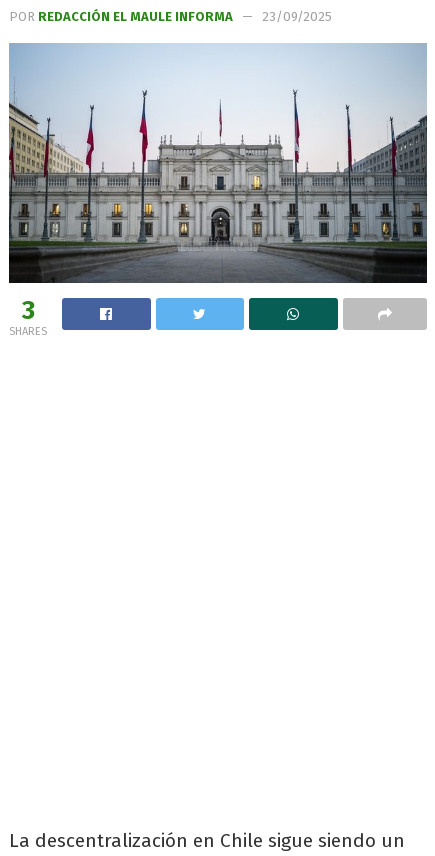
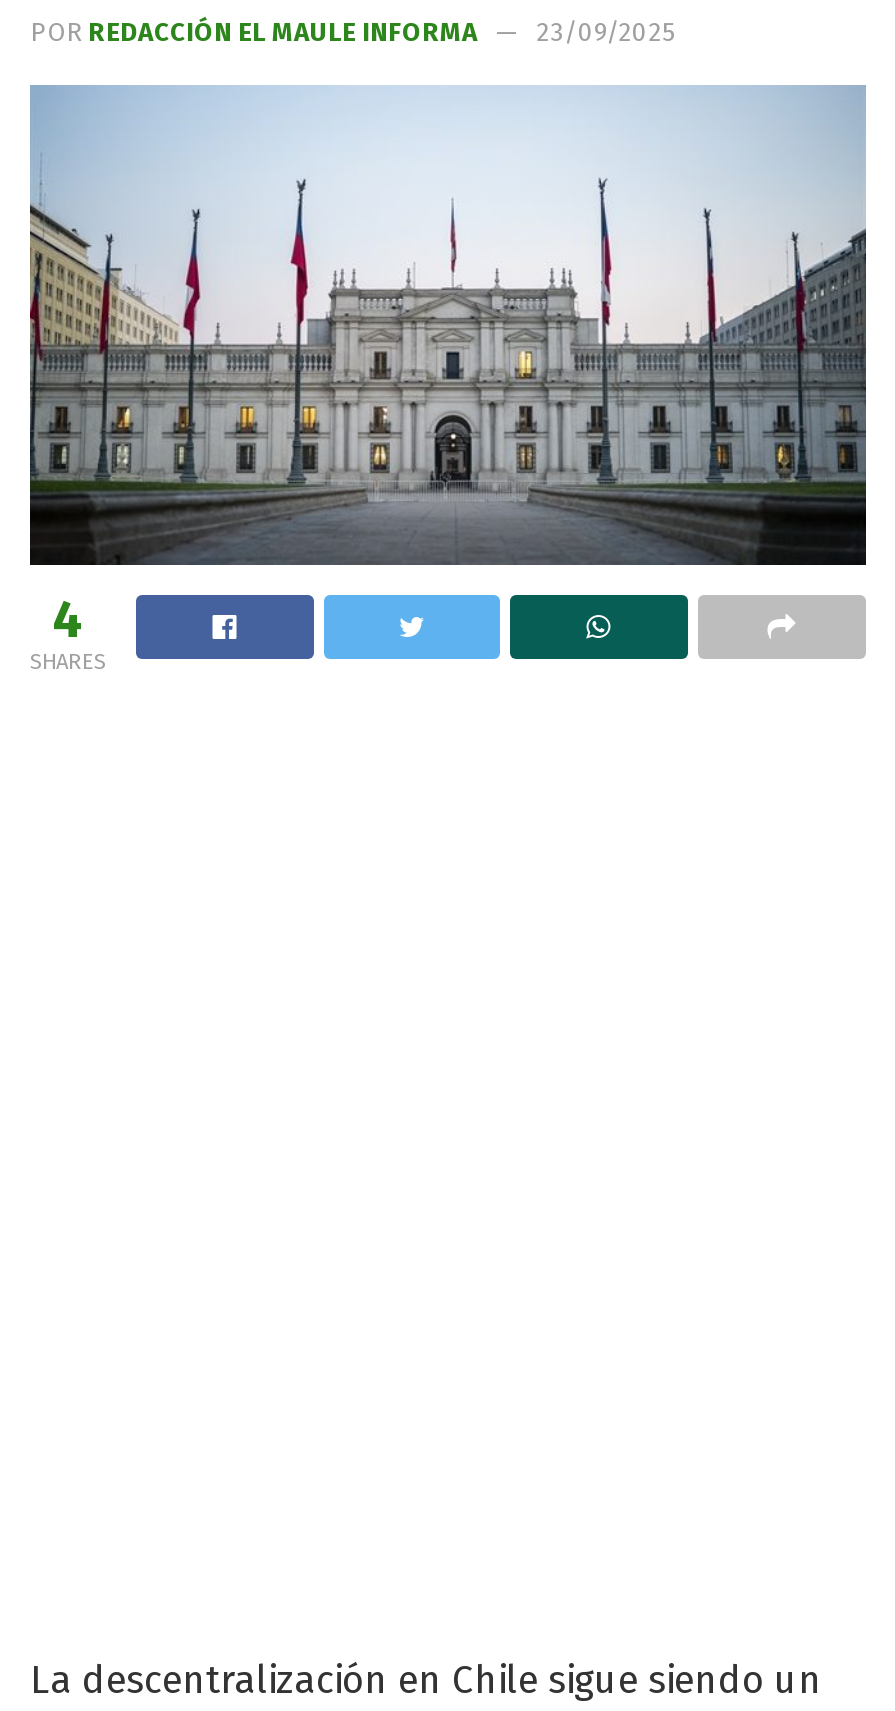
- 3
+ 4
